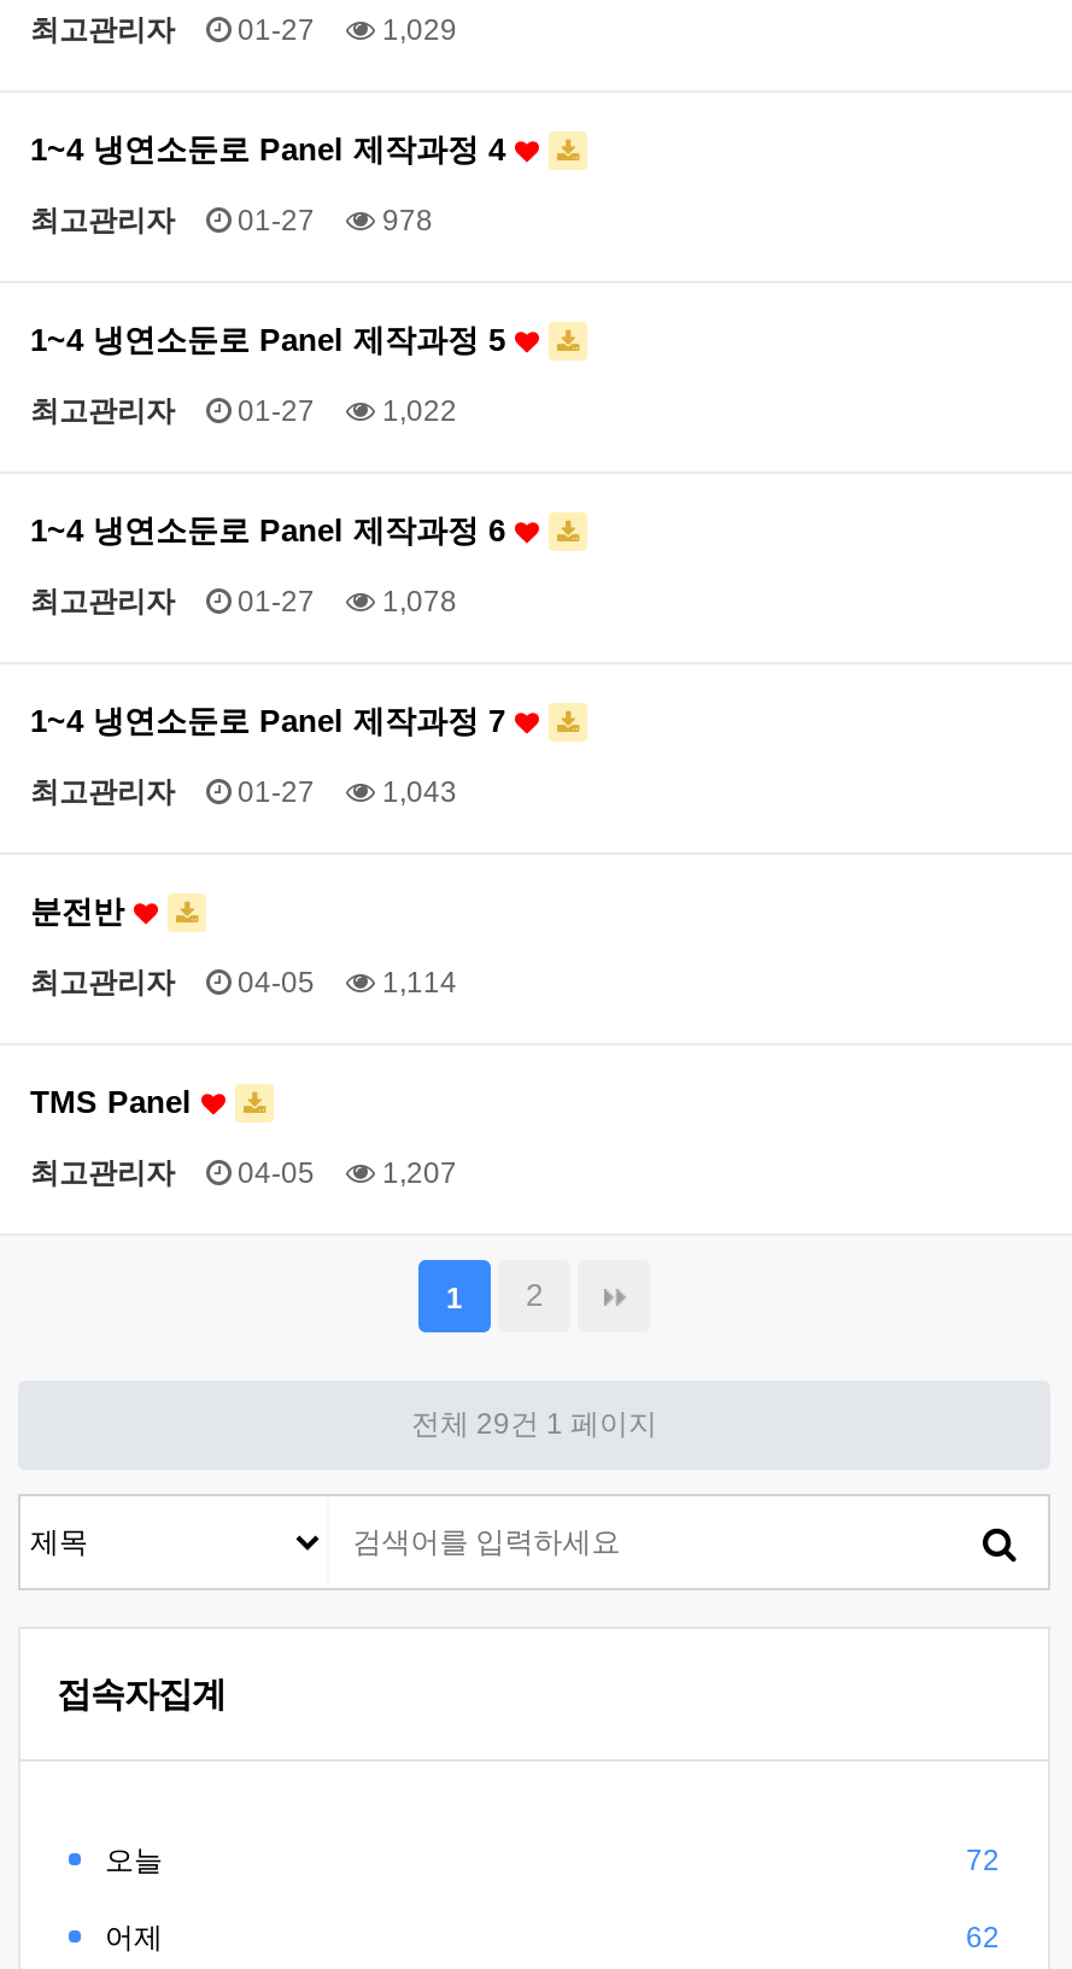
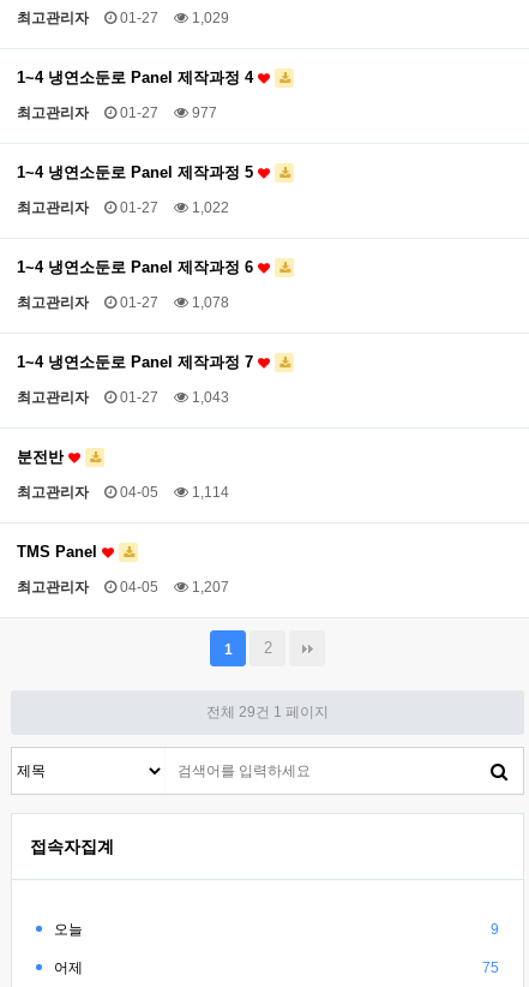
- 최고관리자 01-27 978
+ 최고관리자 01-27 977

- 72
+ 9

- 62
+ 75
